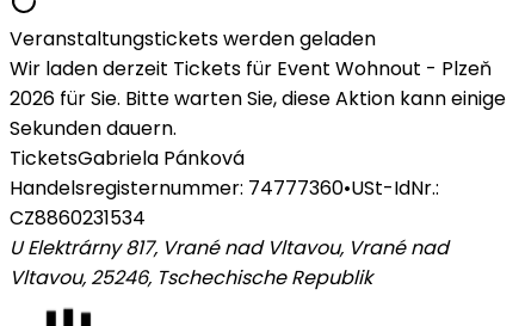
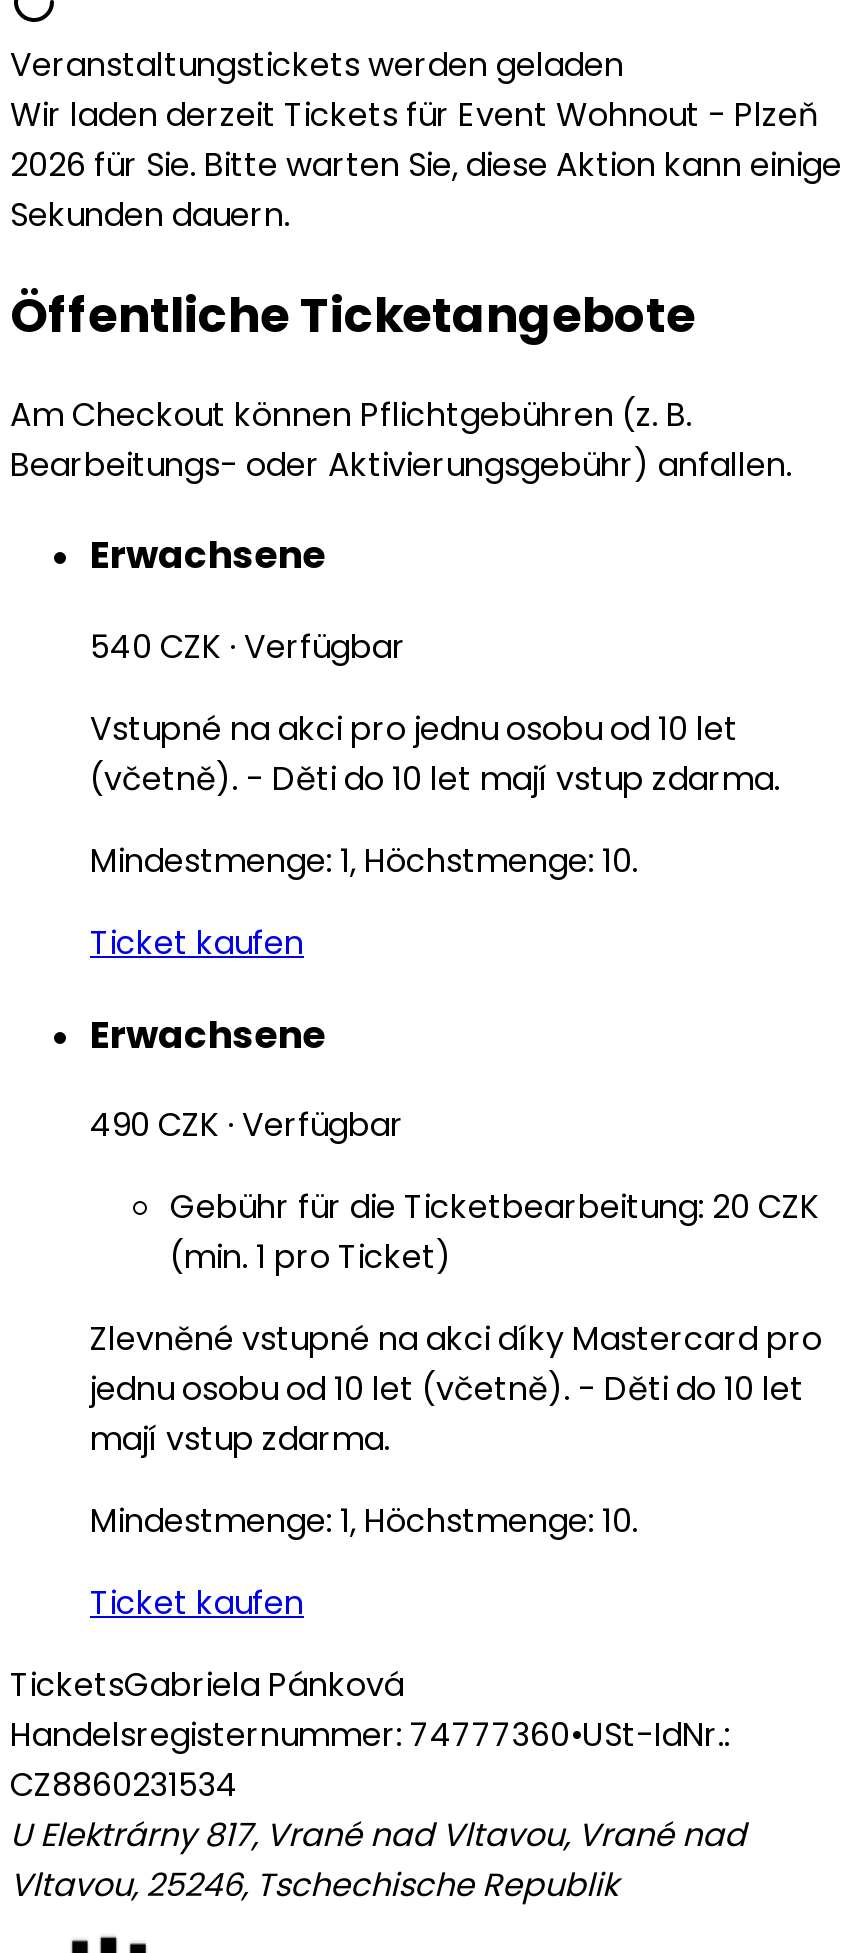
+ Öffentliche Ticketangebote
+ Am Checkout können Pflichtgebühren (z. B.
+ Bearbeitungs- oder Aktivierungsgebühr) anfallen.
+ Erwachsene
+ 540 CZK · Verfügbar
+ Vstupné na akci pro jednu osobu od 10 let
+ (včetně). - Děti do 10 let mají vstup zdarma.
+ Mindestmenge: 1, Höchstmenge: 10.
+ Ticket kaufen
+ Erwachsene
+ 490 CZK · Verfügbar
+ Gebühr für die Ticketbearbeitung: 20 CZK
+ (min. 1 pro Ticket)
+ Zlevněné vstupné na akci díky Mastercard pro
+ jednu osobu od 10 let (včetně). - Děti do 10 let
+ mají vstup zdarma.
+ Mindestmenge: 1, Höchstmenge: 10.
+ Ticket kaufen
